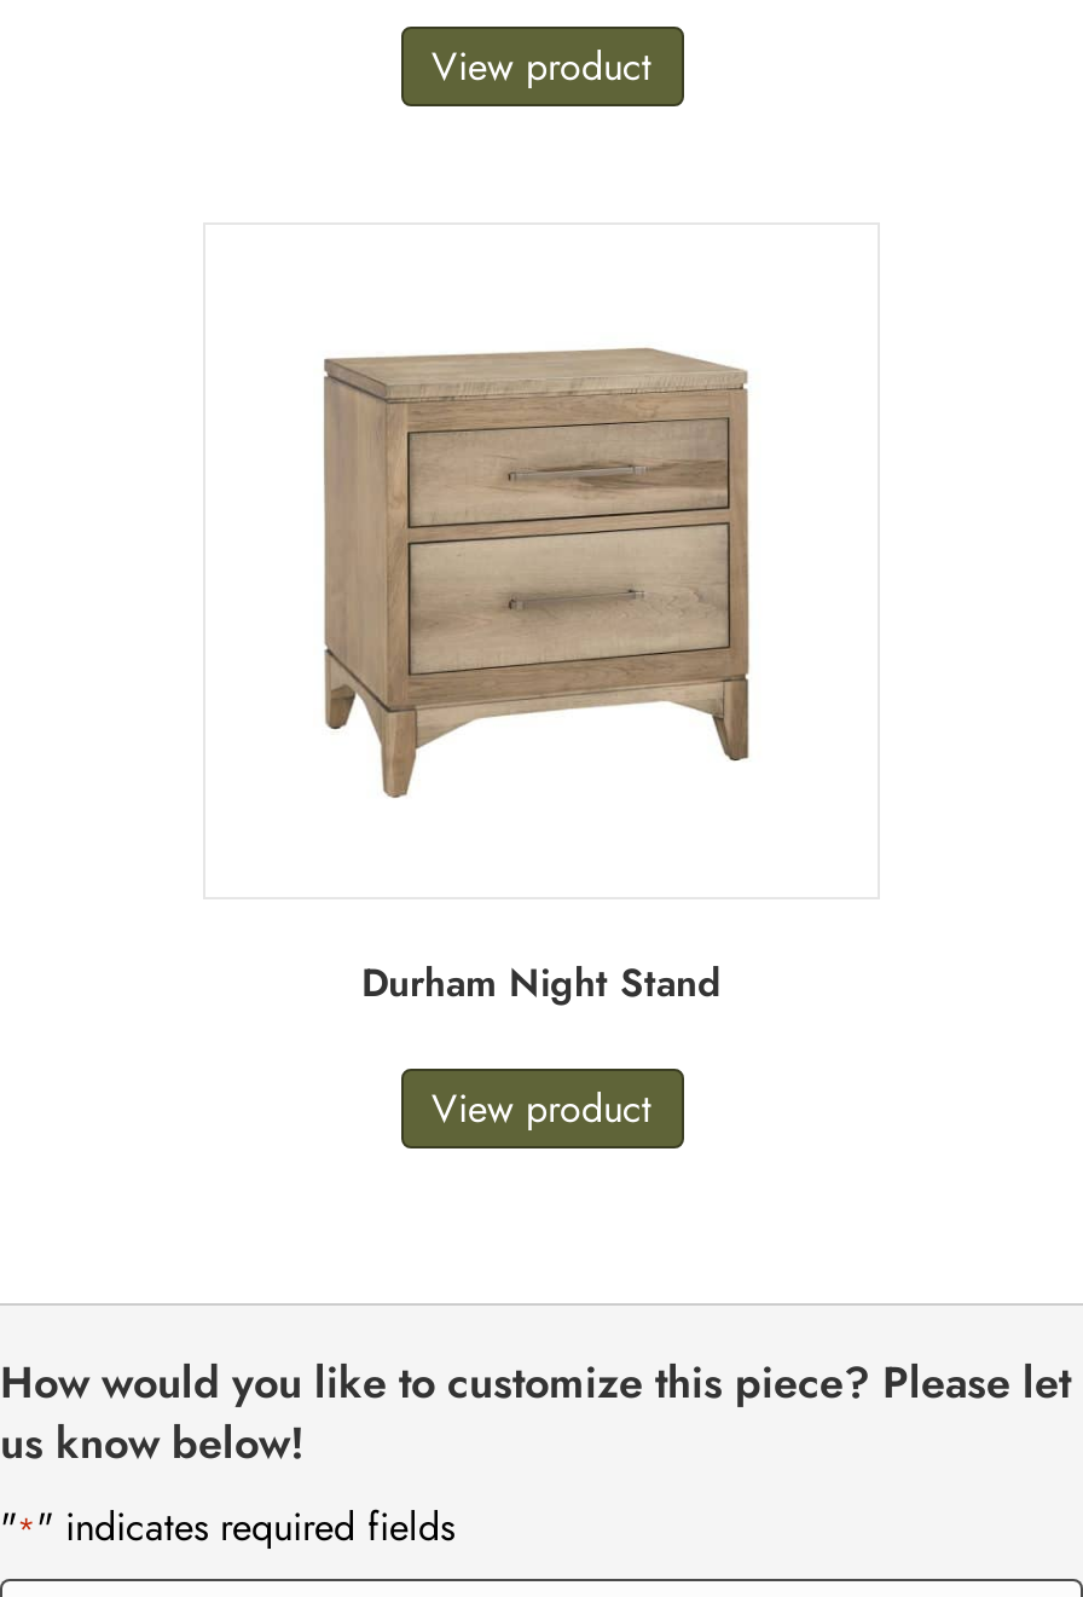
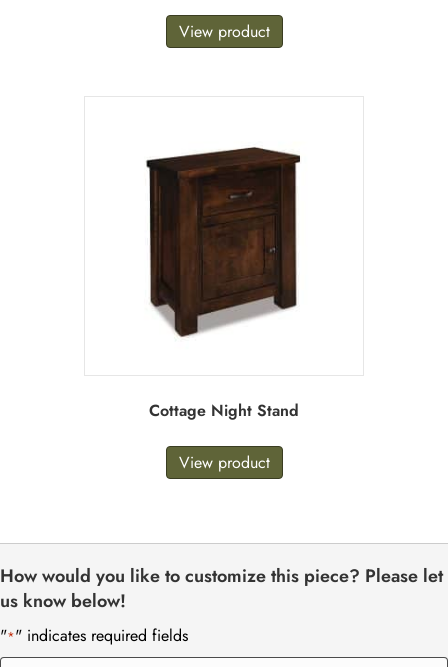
- [image]
+ [image]

- Durham Night Stand
+ Cottage Night Stand
